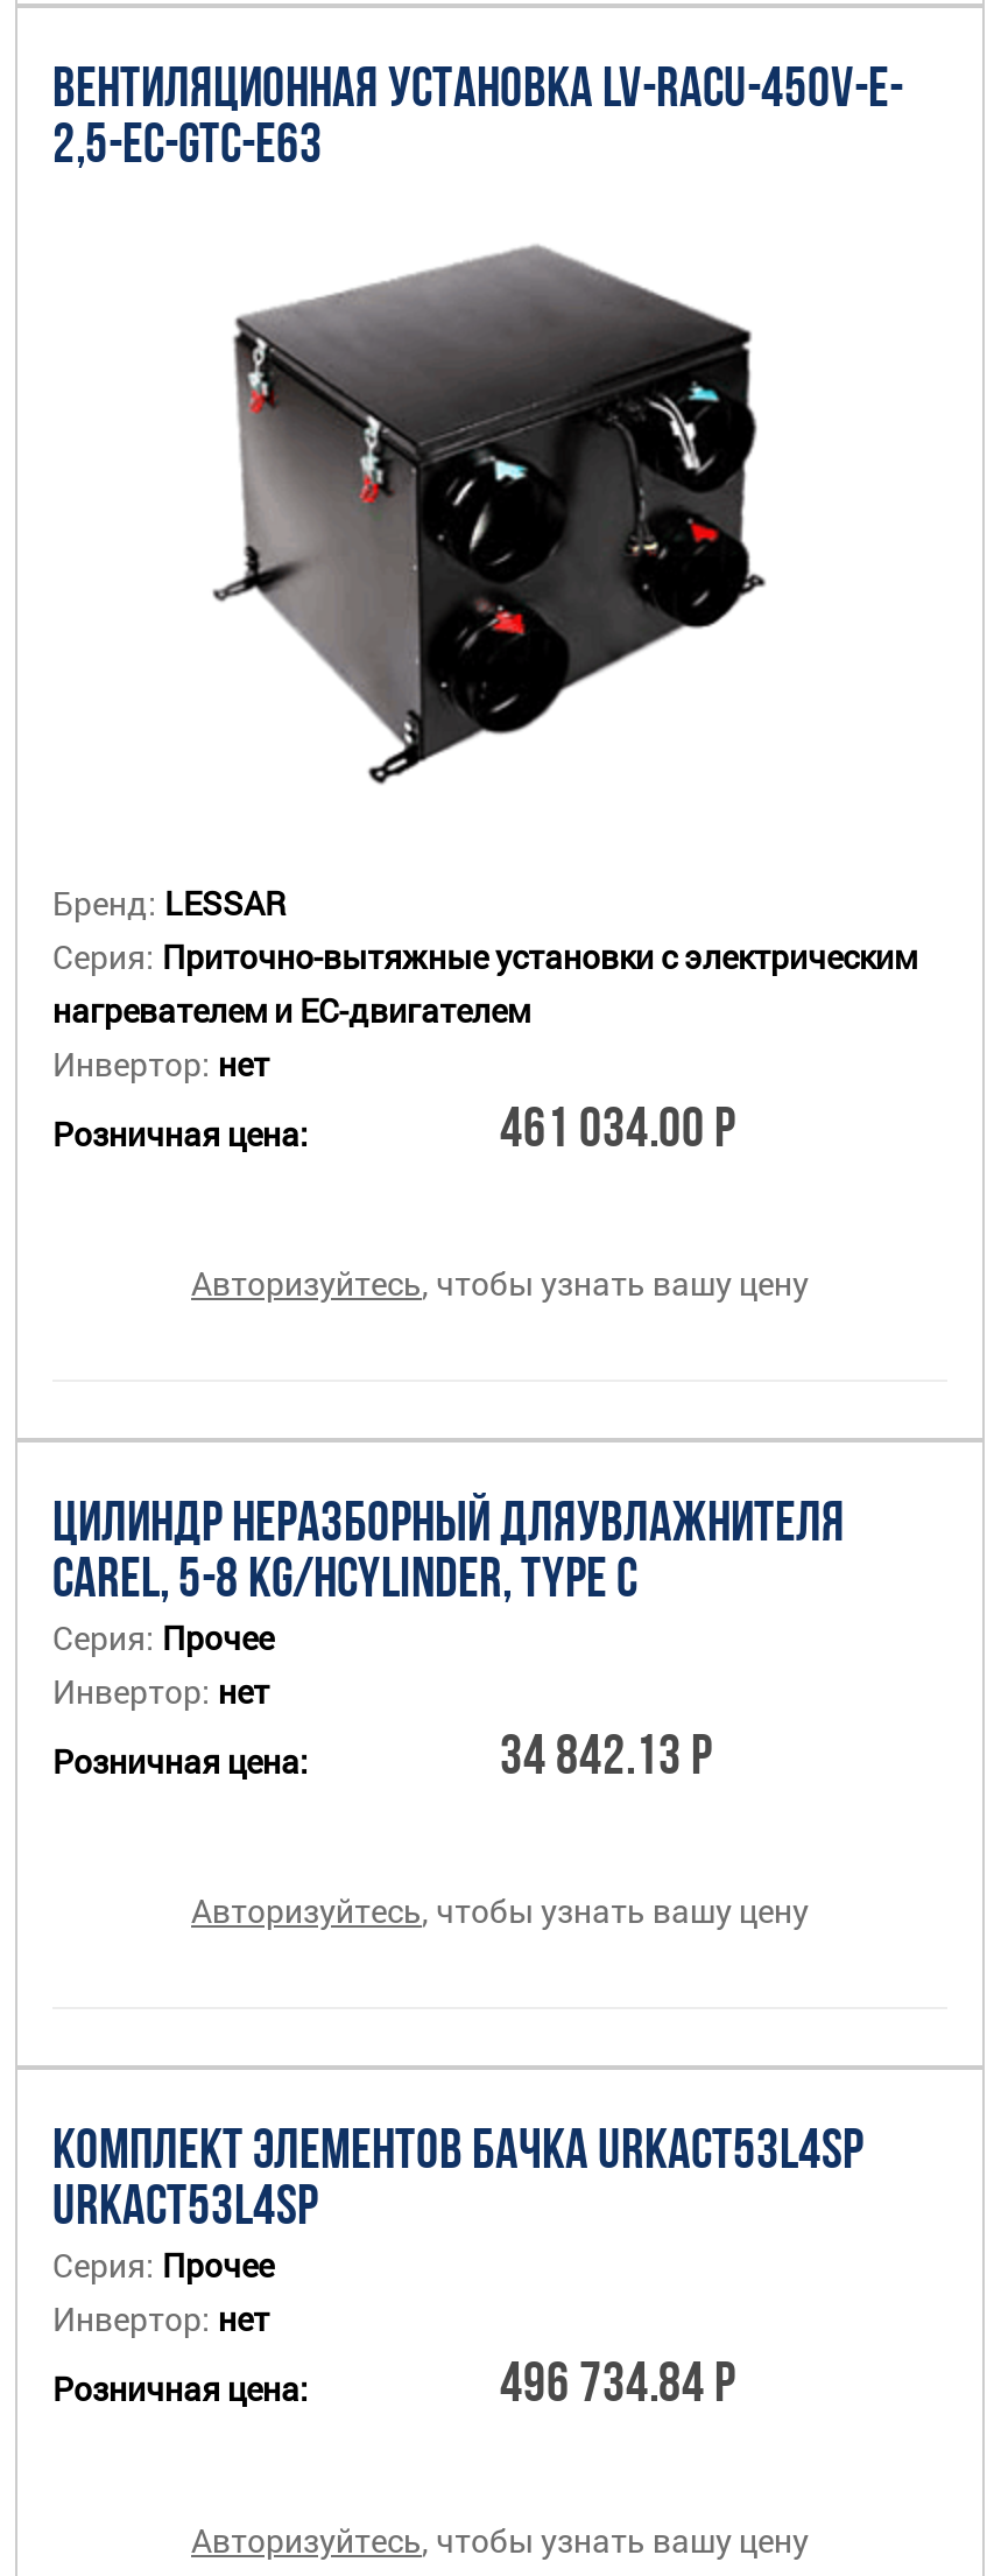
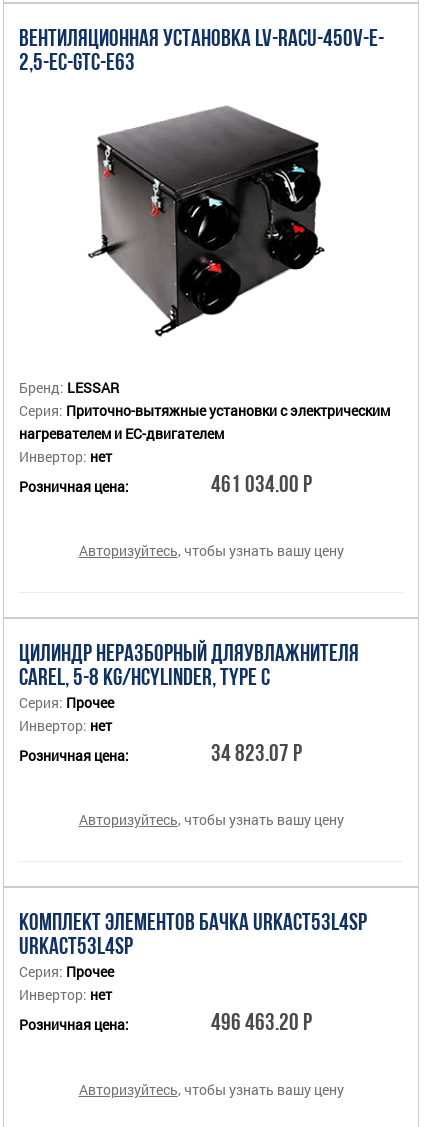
- 34 842.13 Р
+ 34 823.07 Р

- 496 734.84 Р
+ 496 463.20 Р
